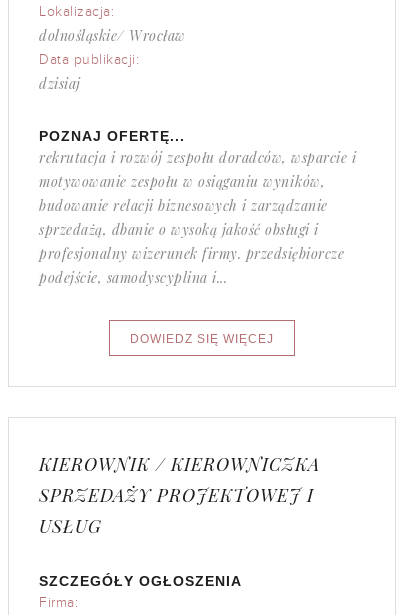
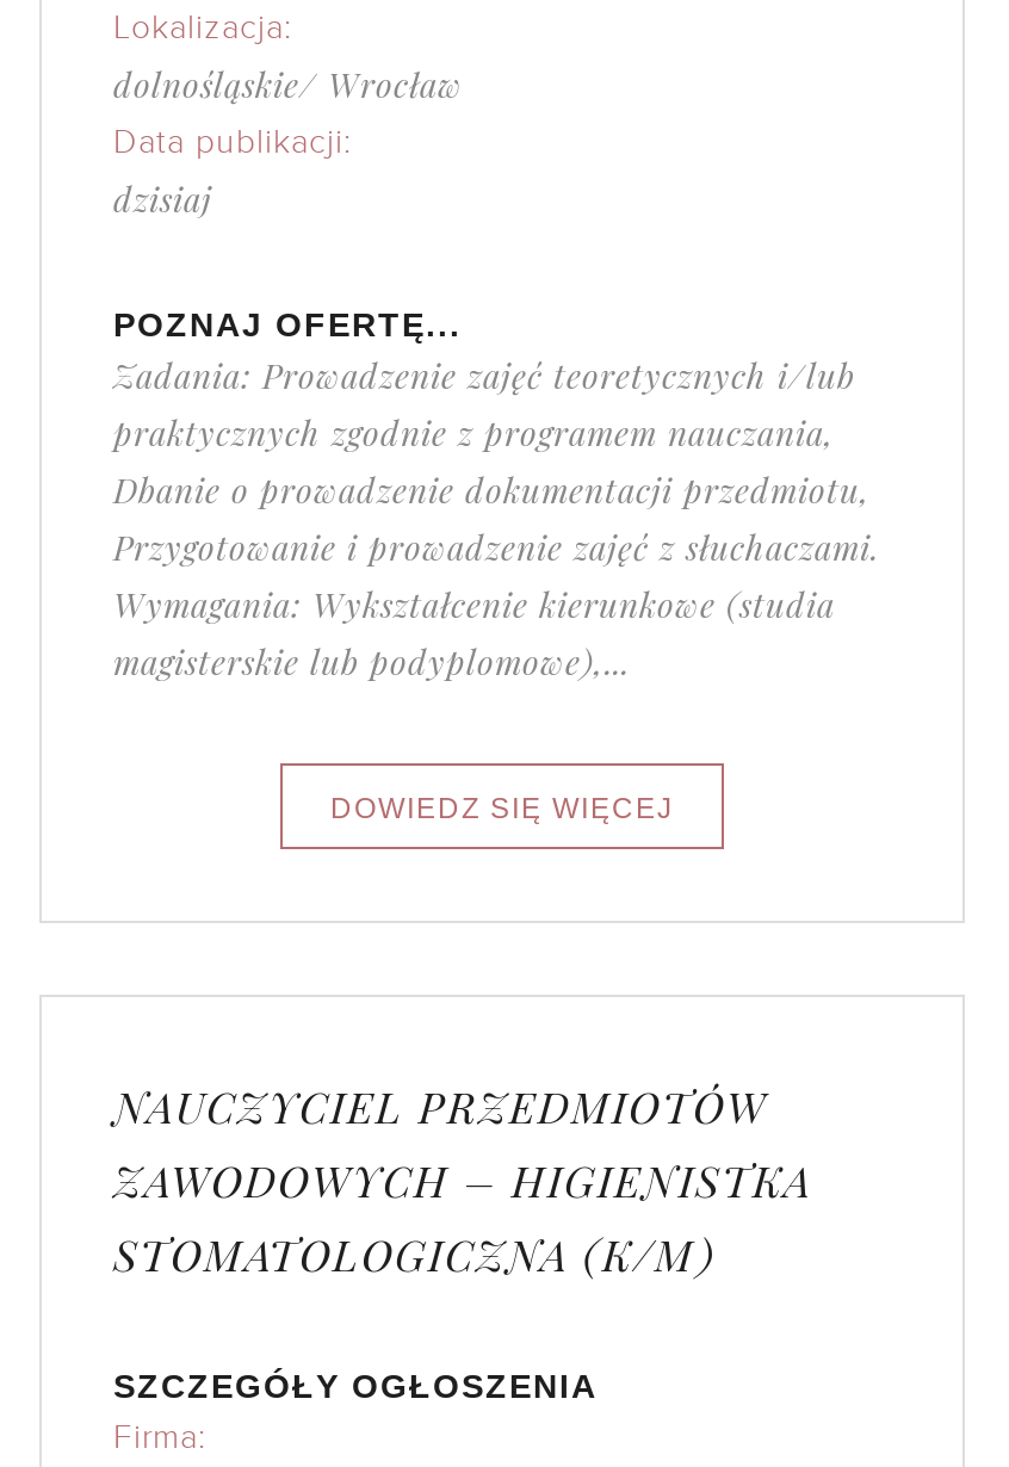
- rekrutacja i rozwój zespołu doradców, wsparcie i
- motywowanie zespołu w osiąganiu wyników,
- budowanie relacji biznesowych i zarządzanie
- sprzedażą, dbanie o wysoką jakość obsługi i
- profesjonalny wizerunek firmy. przedsiębiorcze
- podejście, samodyscyplina i...
+ Zadania: Prowadzenie zajęć teoretycznych i/lub
+ praktycznych zgodnie z programem nauczania,
+ Dbanie o prowadzenie dokumentacji przedmiotu,
+ Przygotowanie i prowadzenie zajęć z słuchaczami.
+ Wymagania: Wykształcenie kierunkowe (studia
+ magisterskie lub podyplomowe),...

- KIEROWNIK / KIEROWNICZKA
- SPRZEDAŻY PROJEKTOWEJ I
- USŁUG
+ NAUCZYCIEL PRZEDMIOTÓW
+ ZAWODOWYCH – HIGIENISTKA
+ STOMATOLOGICZNA (K/M)
